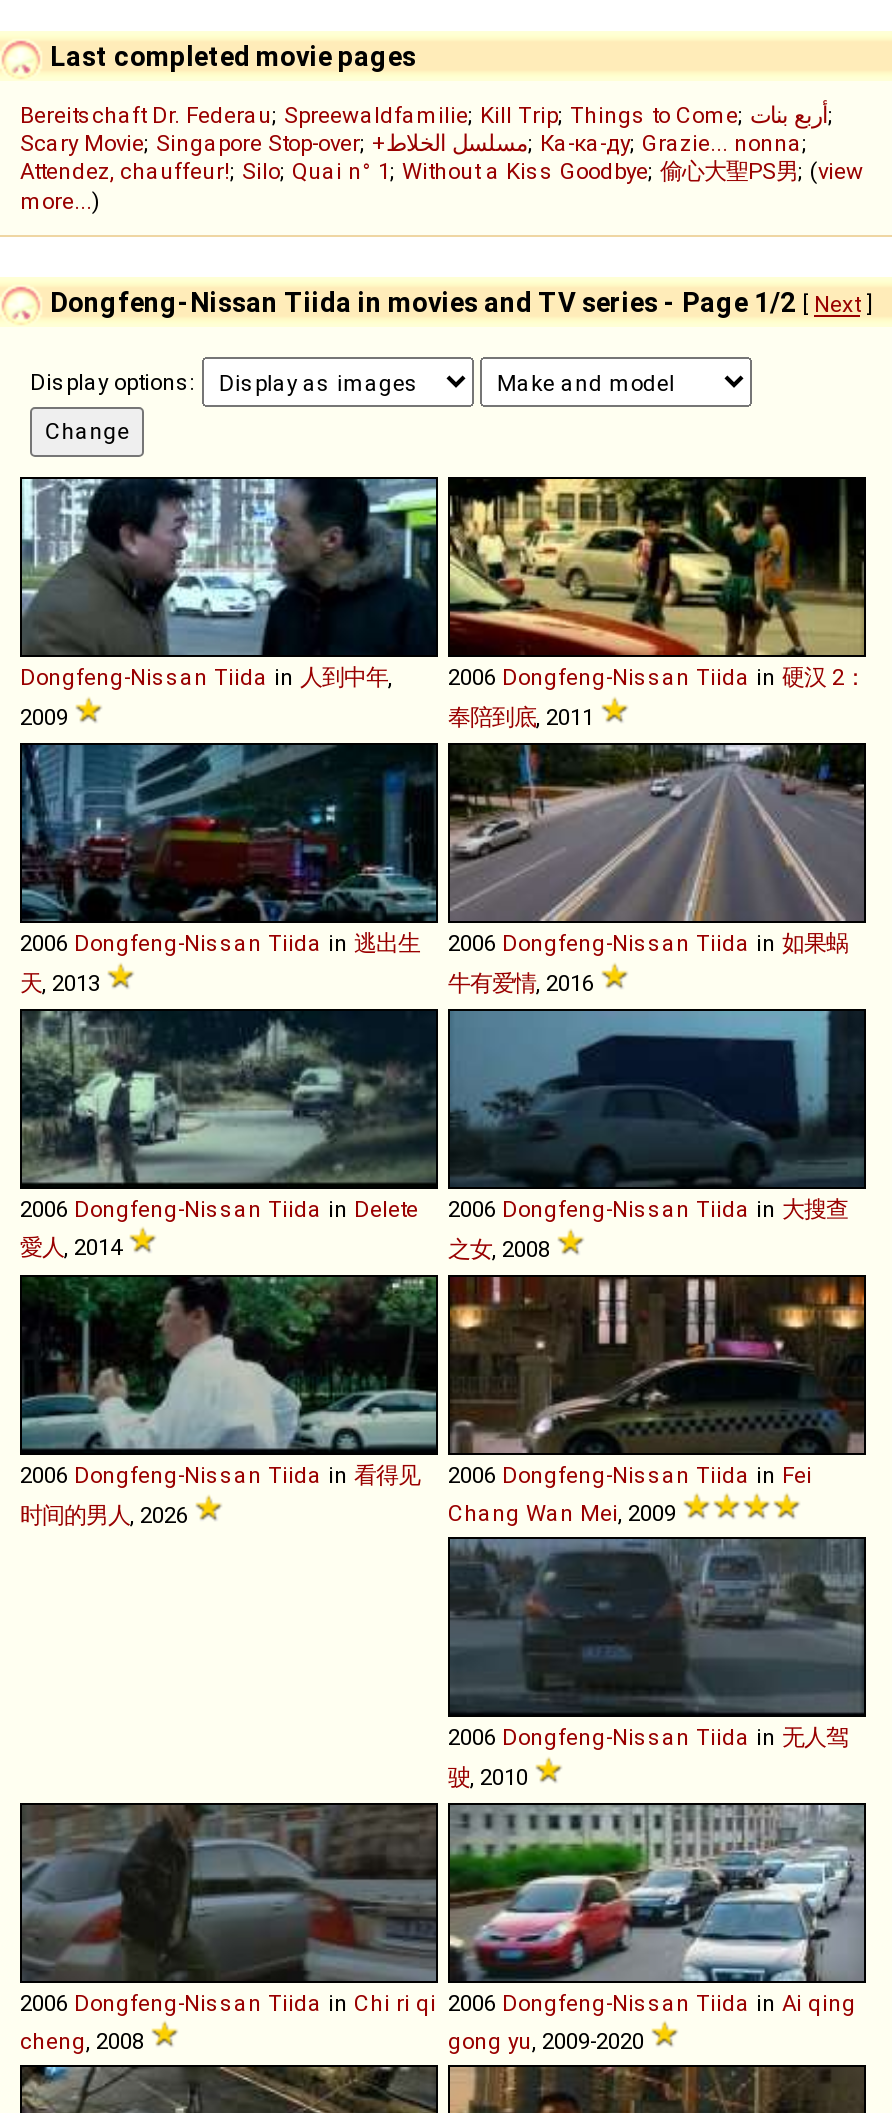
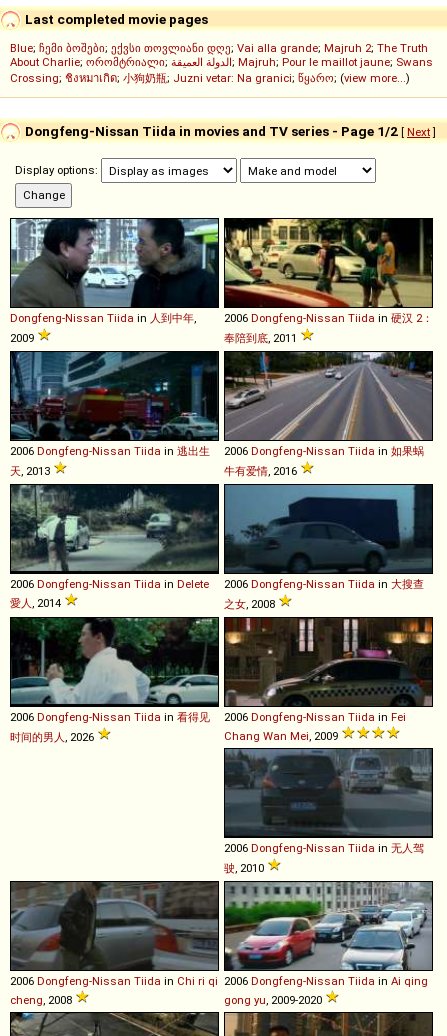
- Bereitschaft Dr. Federau; Spreewaldfamilie; Kill Trip; Things to Come; أربع بنات;
- Scary Movie; Singapore Stop-over; +مسلسل الخلاط; Ка-ка-ду; Grazie... nonna;
- Attendez, chauffeur!; Silo; Quai n° 1; Without a Kiss Goodbye;偷心大聖PS男; (view
- more...)
+ Blue; ჩემი ბოშები; ექვსი თოვლიანი დღე; Vai alla grande; Majruh 2; The Truth
+ About Charlie; ორომტრიალი; الدولة العميقة; Majruh; Pour le maillot jaune; Swans
+ Crossing;ชิงหมาเกิด;小狗奶瓶; Juzni vetar: Na granici; წყარო; (view more...)
